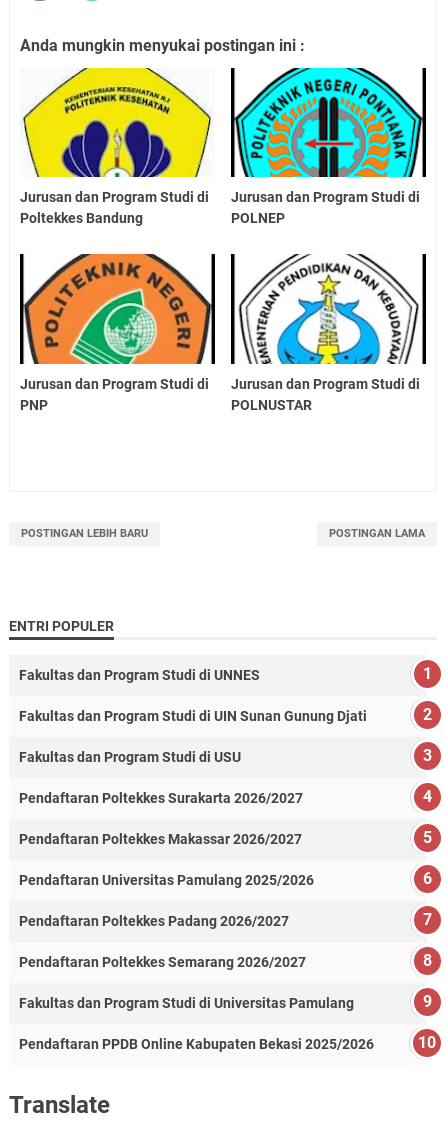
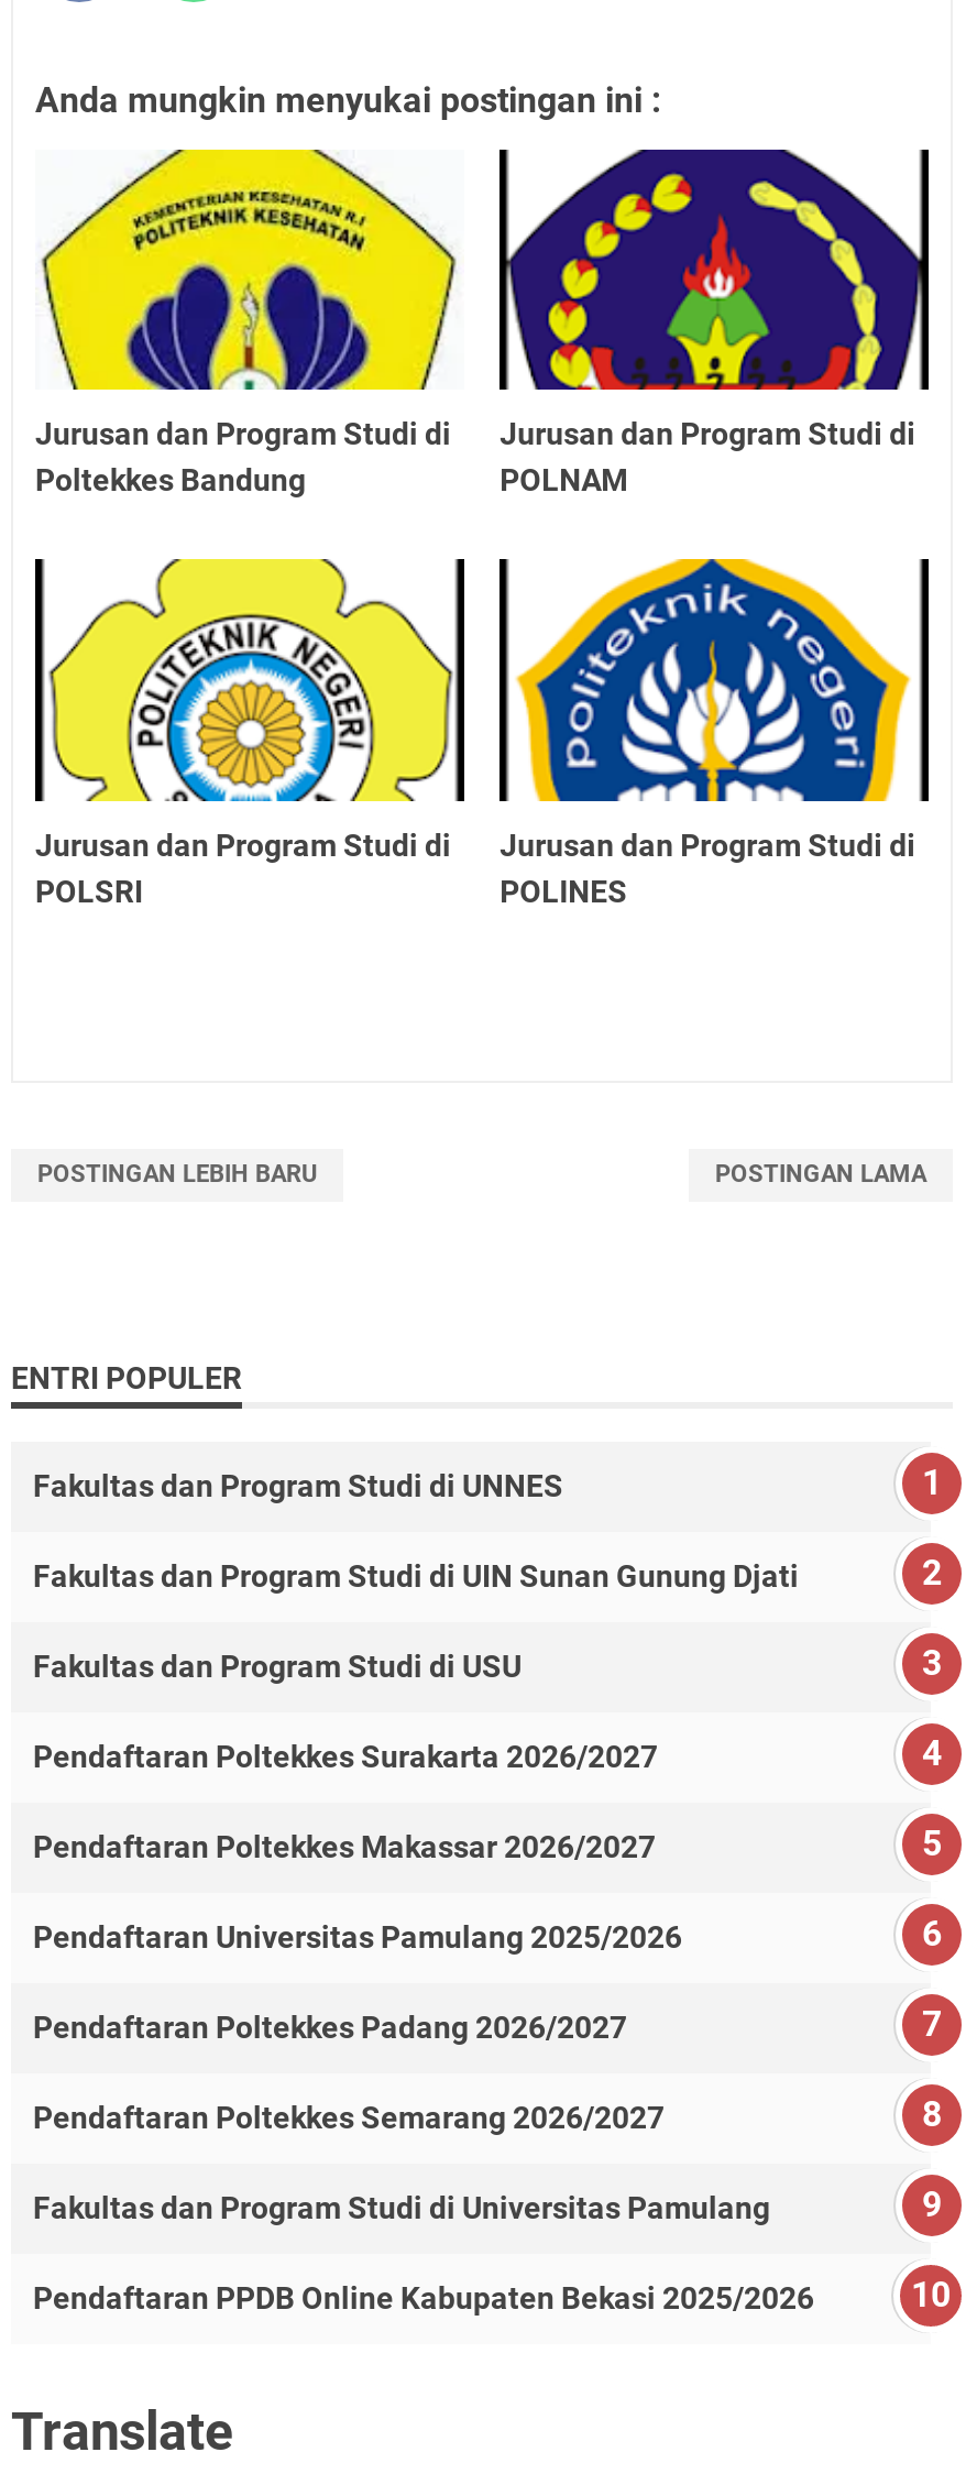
- [image]
- POLNEP
+ [image]
+ POLNAM

- [image]
- PNP
+ [image]
+ POLSRI

- [image]
- POLNUSTAR
+ [image]
+ POLINES
